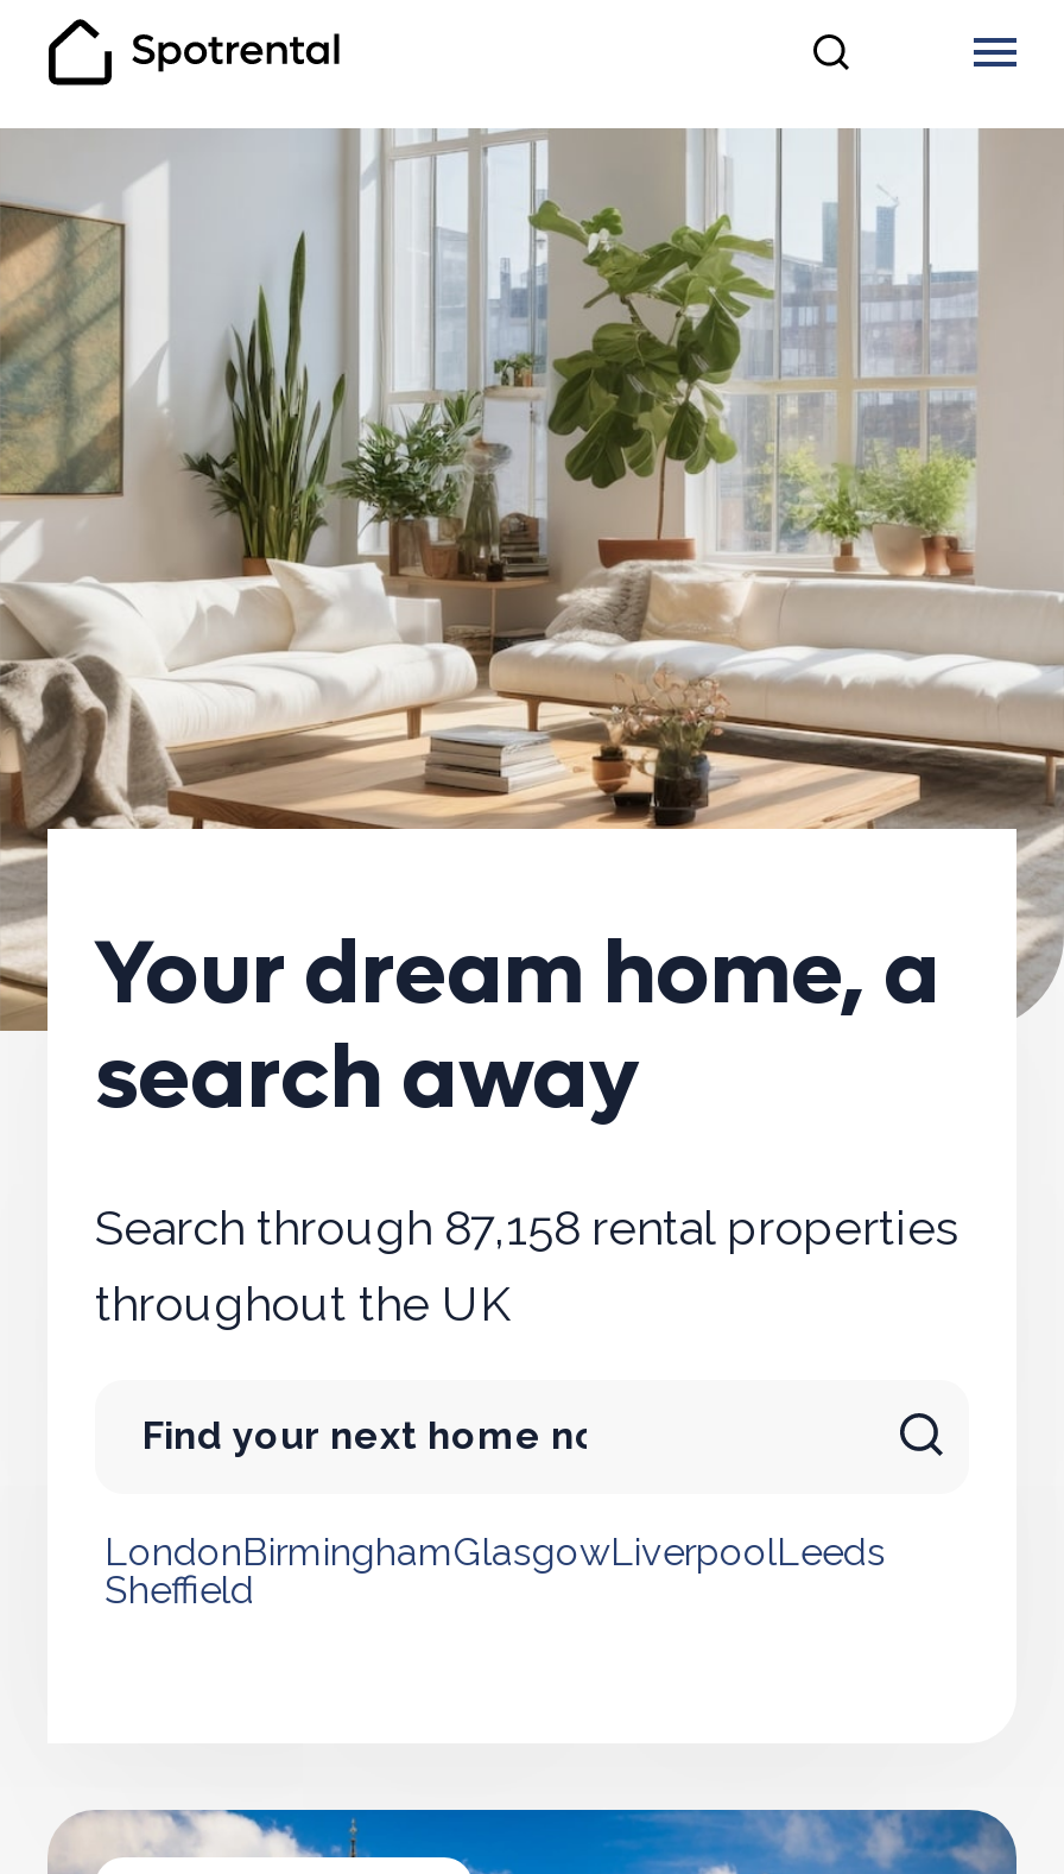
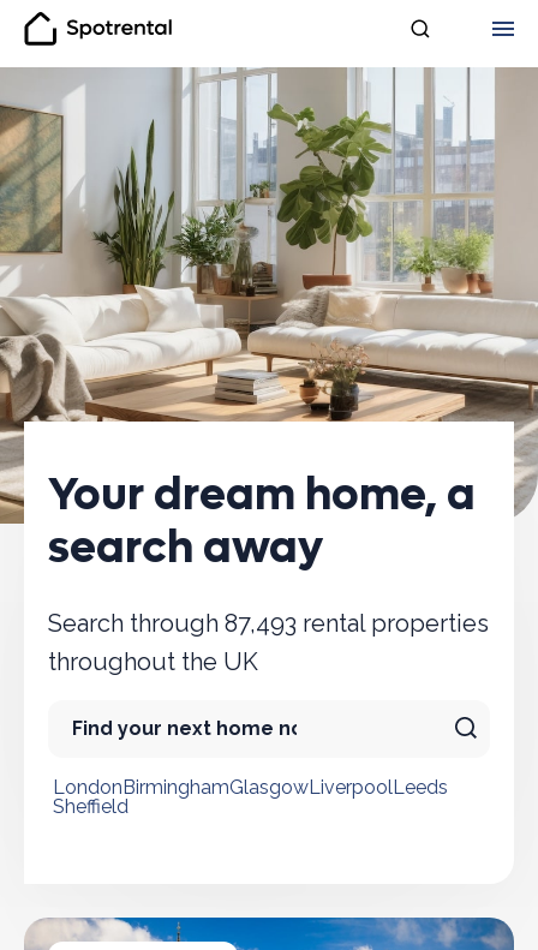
- Search through 87,158 rental properties
+ Search through 87,493 rental properties
